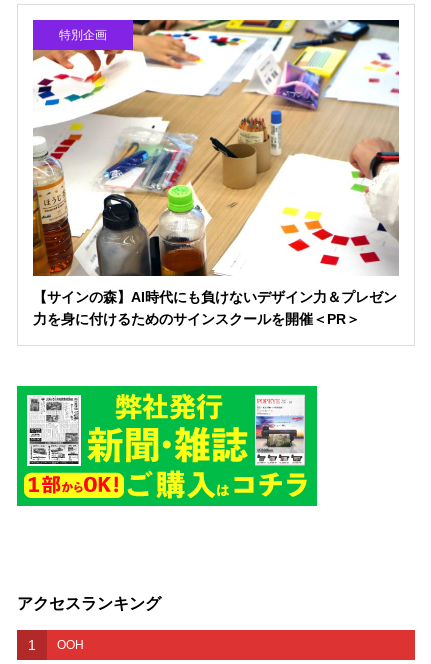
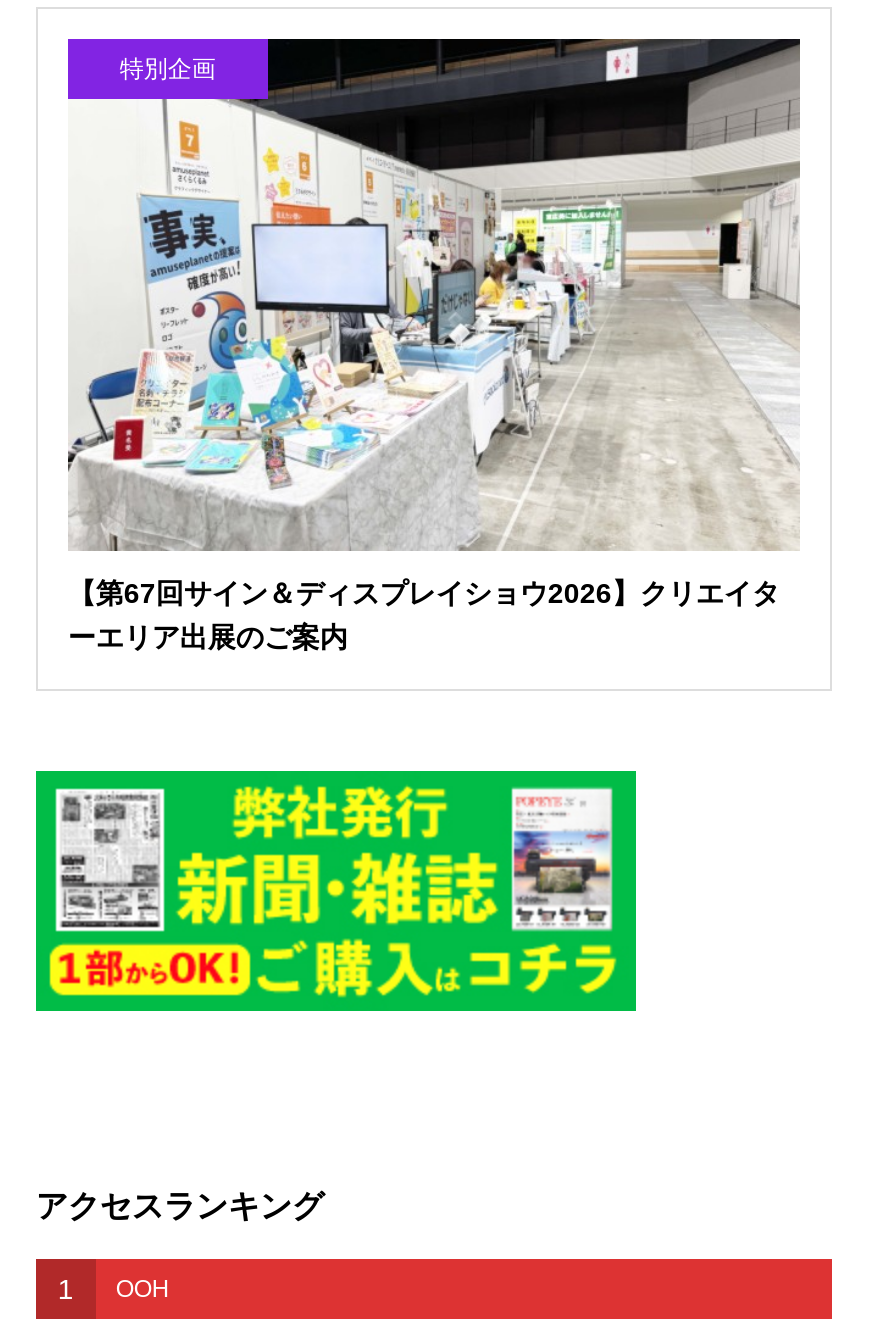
- [image]
- 【サインの森】AI時代にも負けないデザイン力＆プレゼン
- 力を身に付けるためのサインスクールを開催＜PR＞
+ [image]
+ 【第67回サイン＆ディスプレイショウ2026】クリエイタ
+ ーエリア出展のご案内
